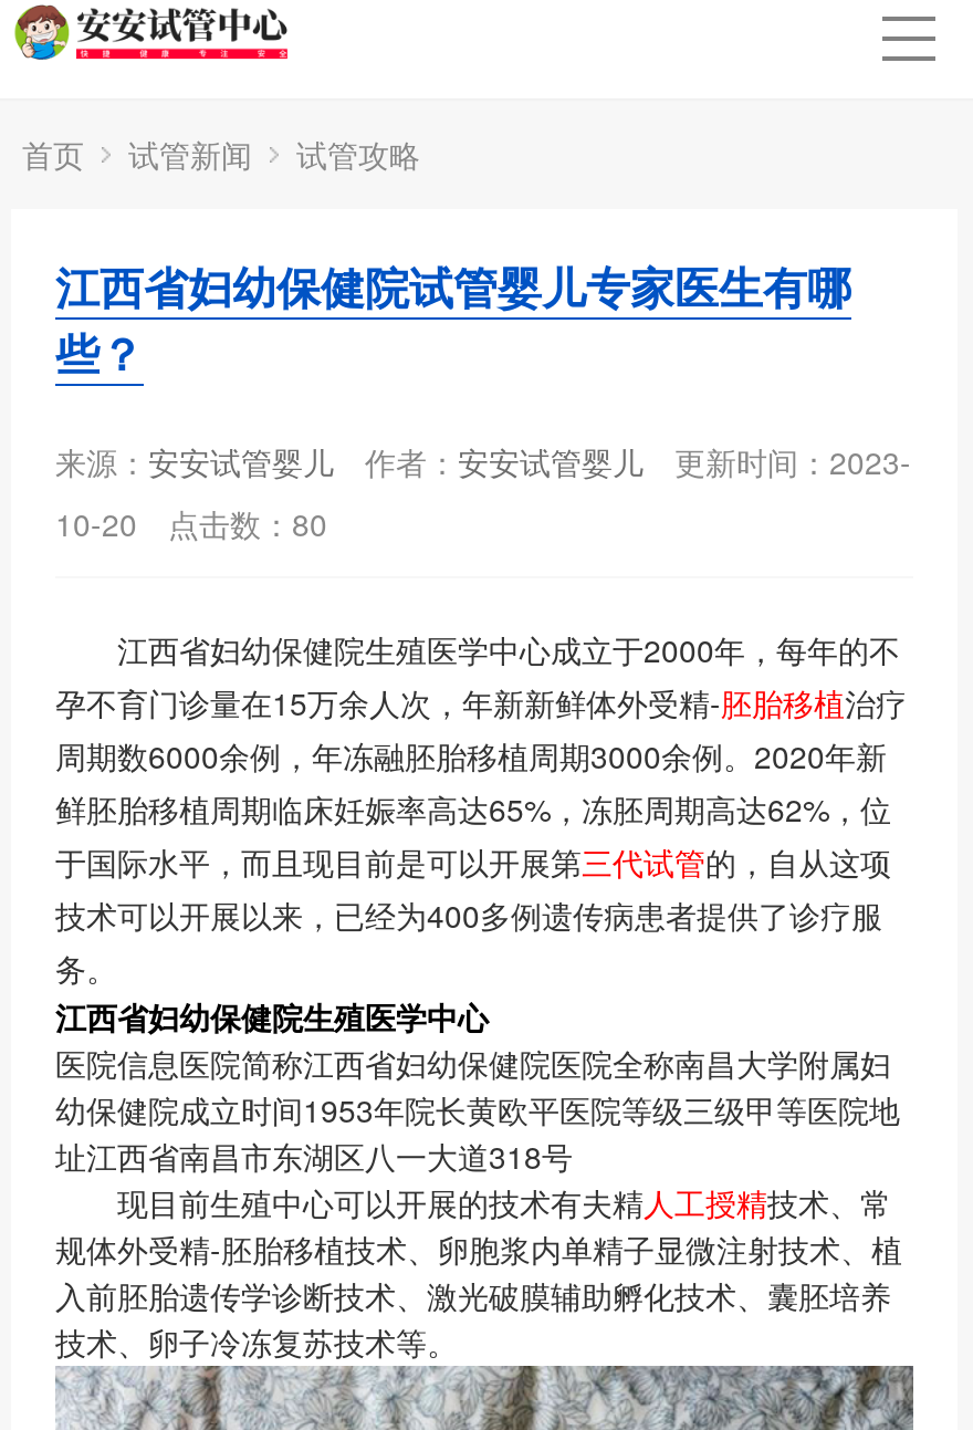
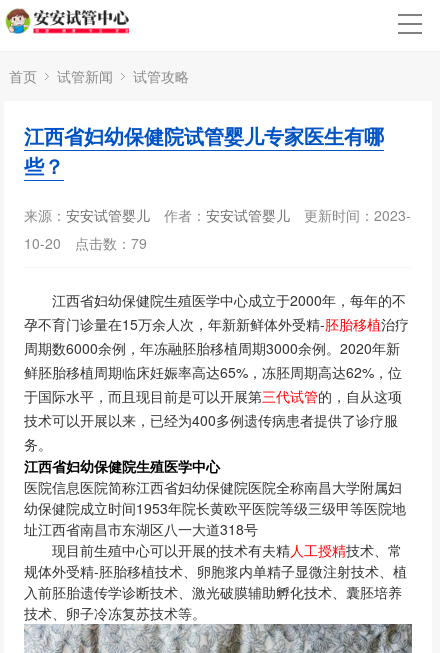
- 10-20 点击数：80
+ 10-20 点击数：79
